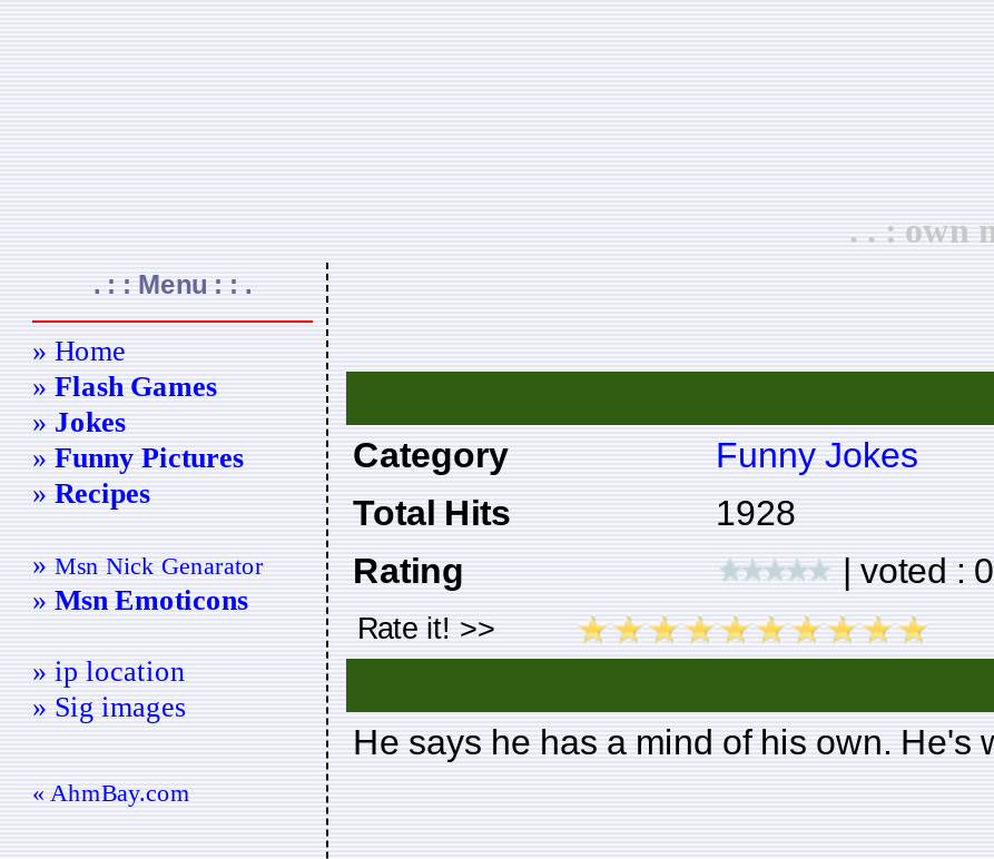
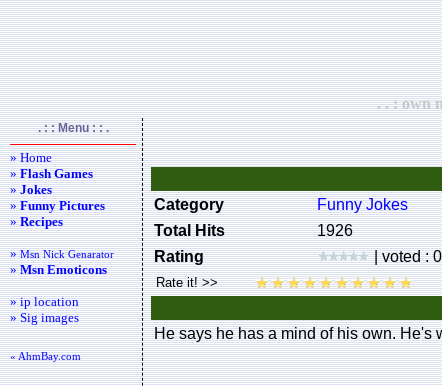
- 1928
+ 1926
